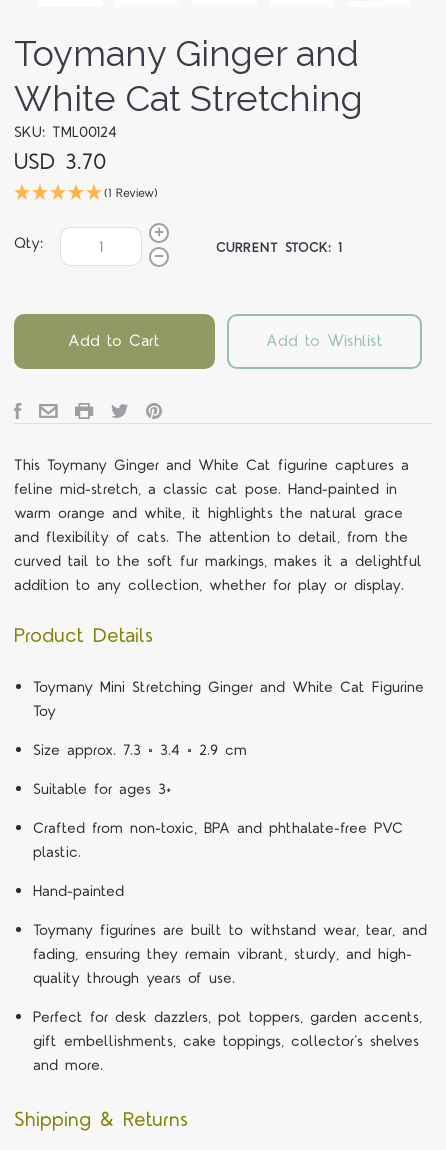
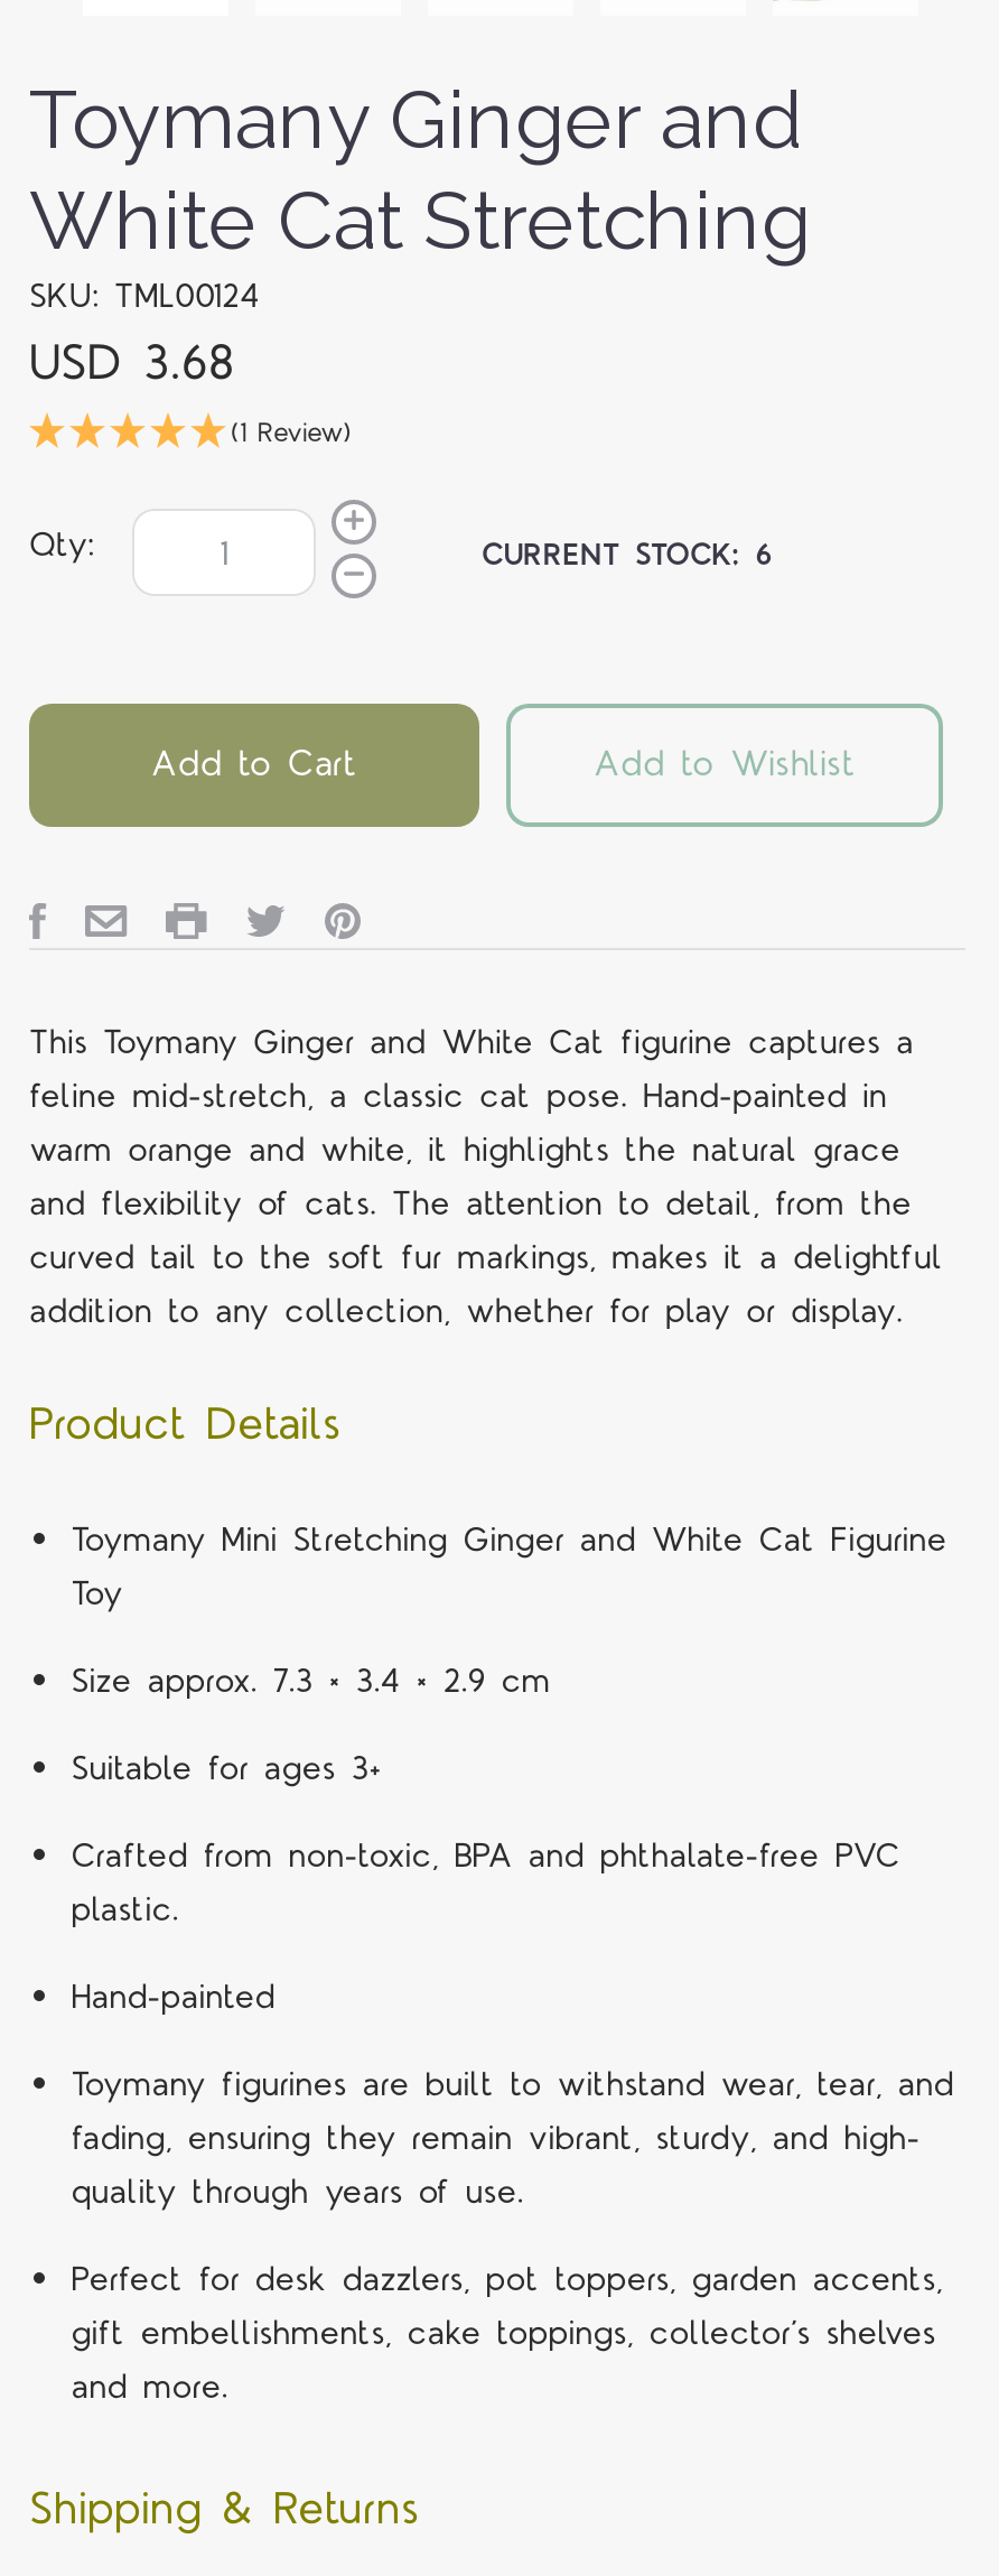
- USD 3.70
+ USD 3.68

- CURRENT STOCK: 1
+ CURRENT STOCK: 6
